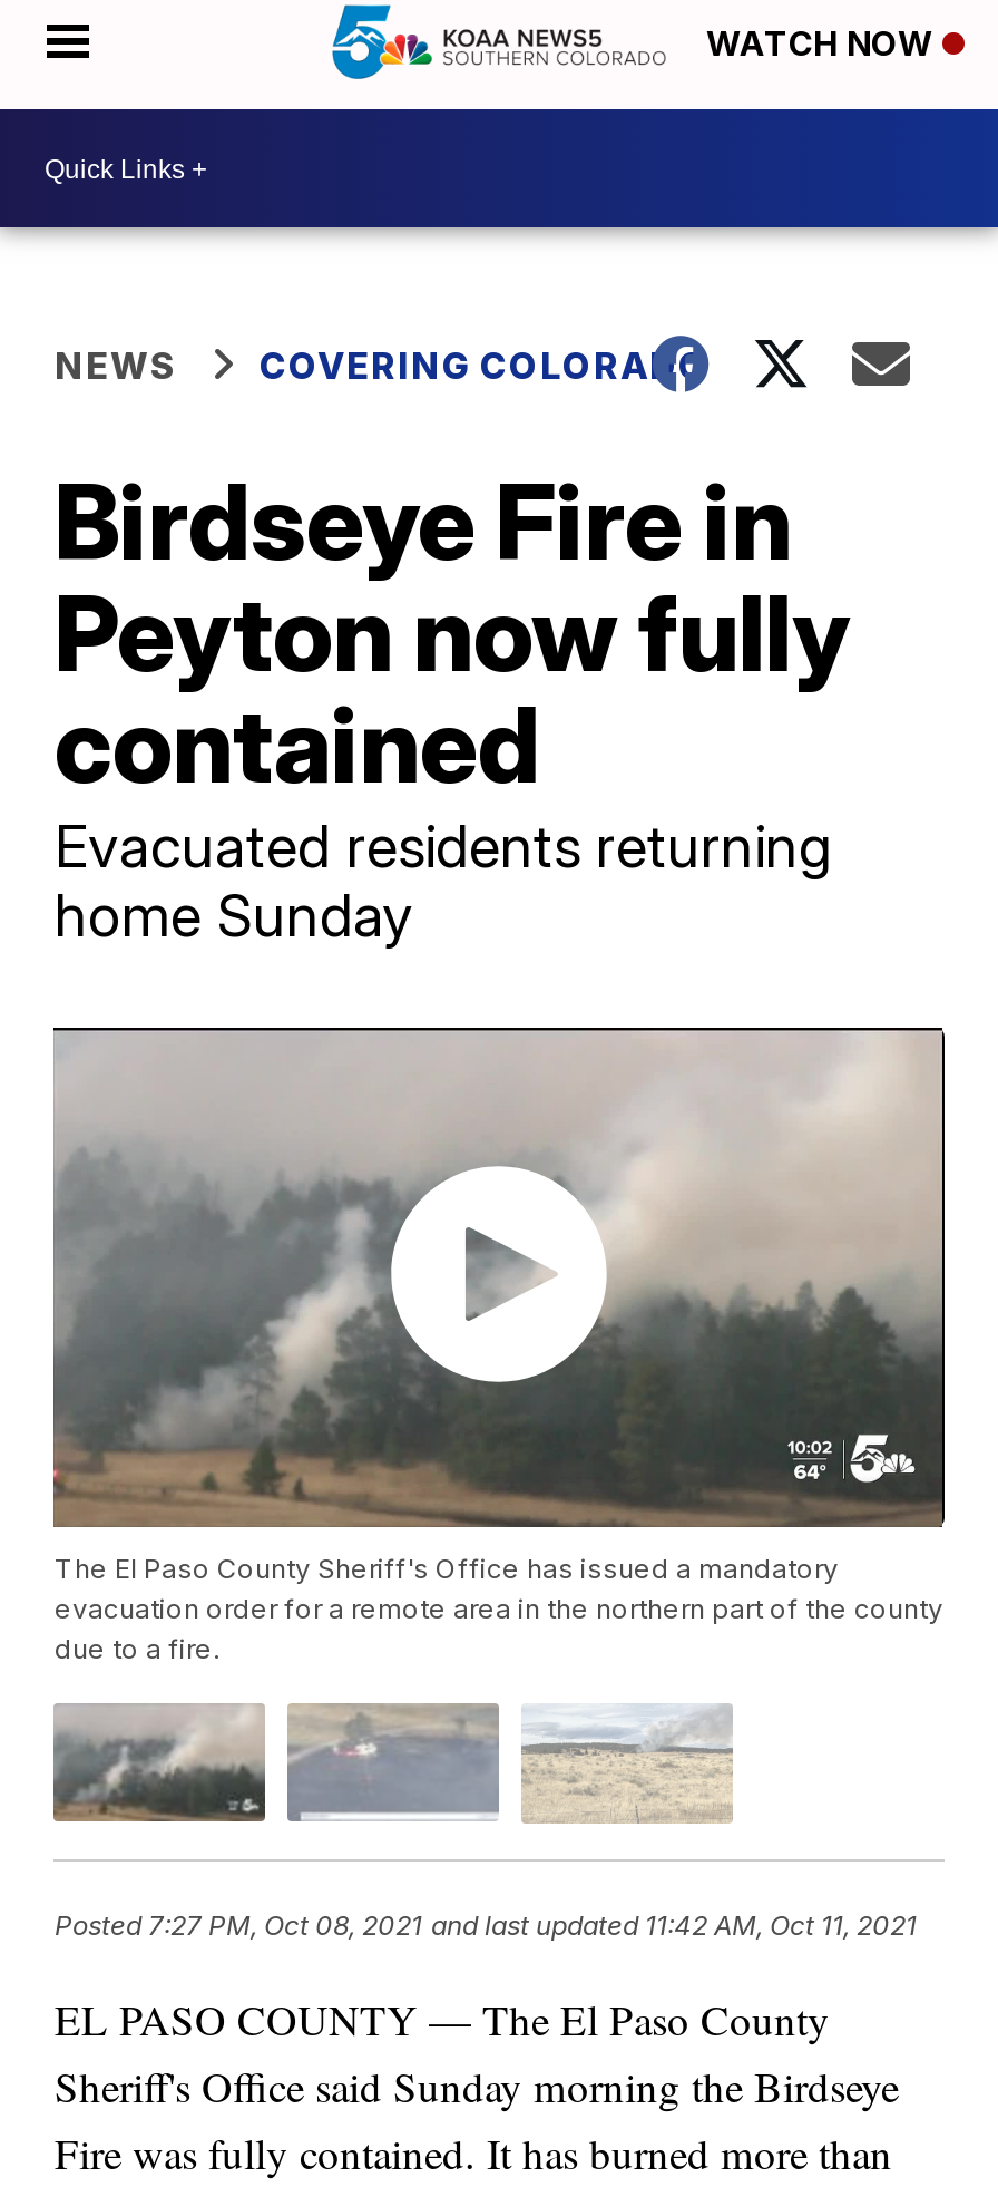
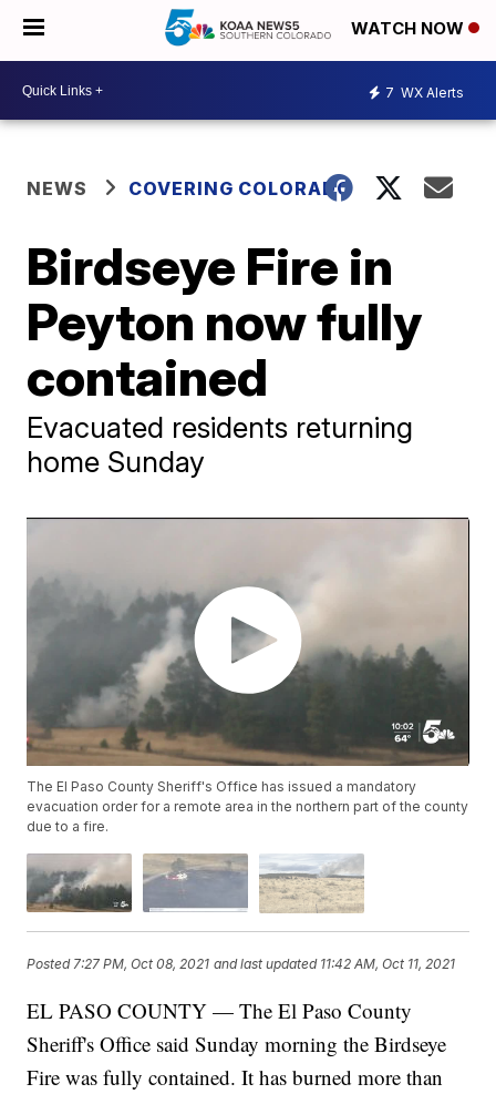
+ 7 WX Alerts
